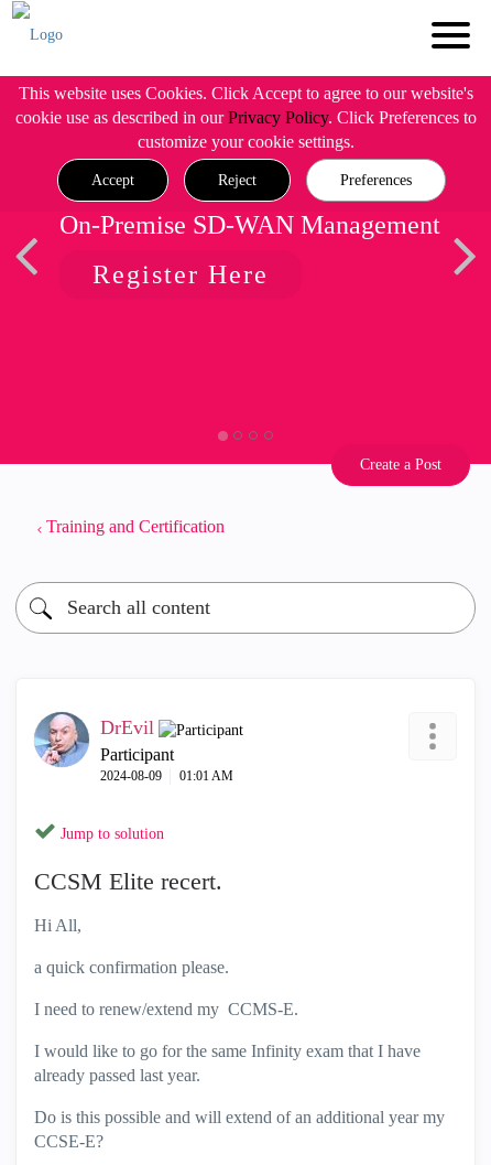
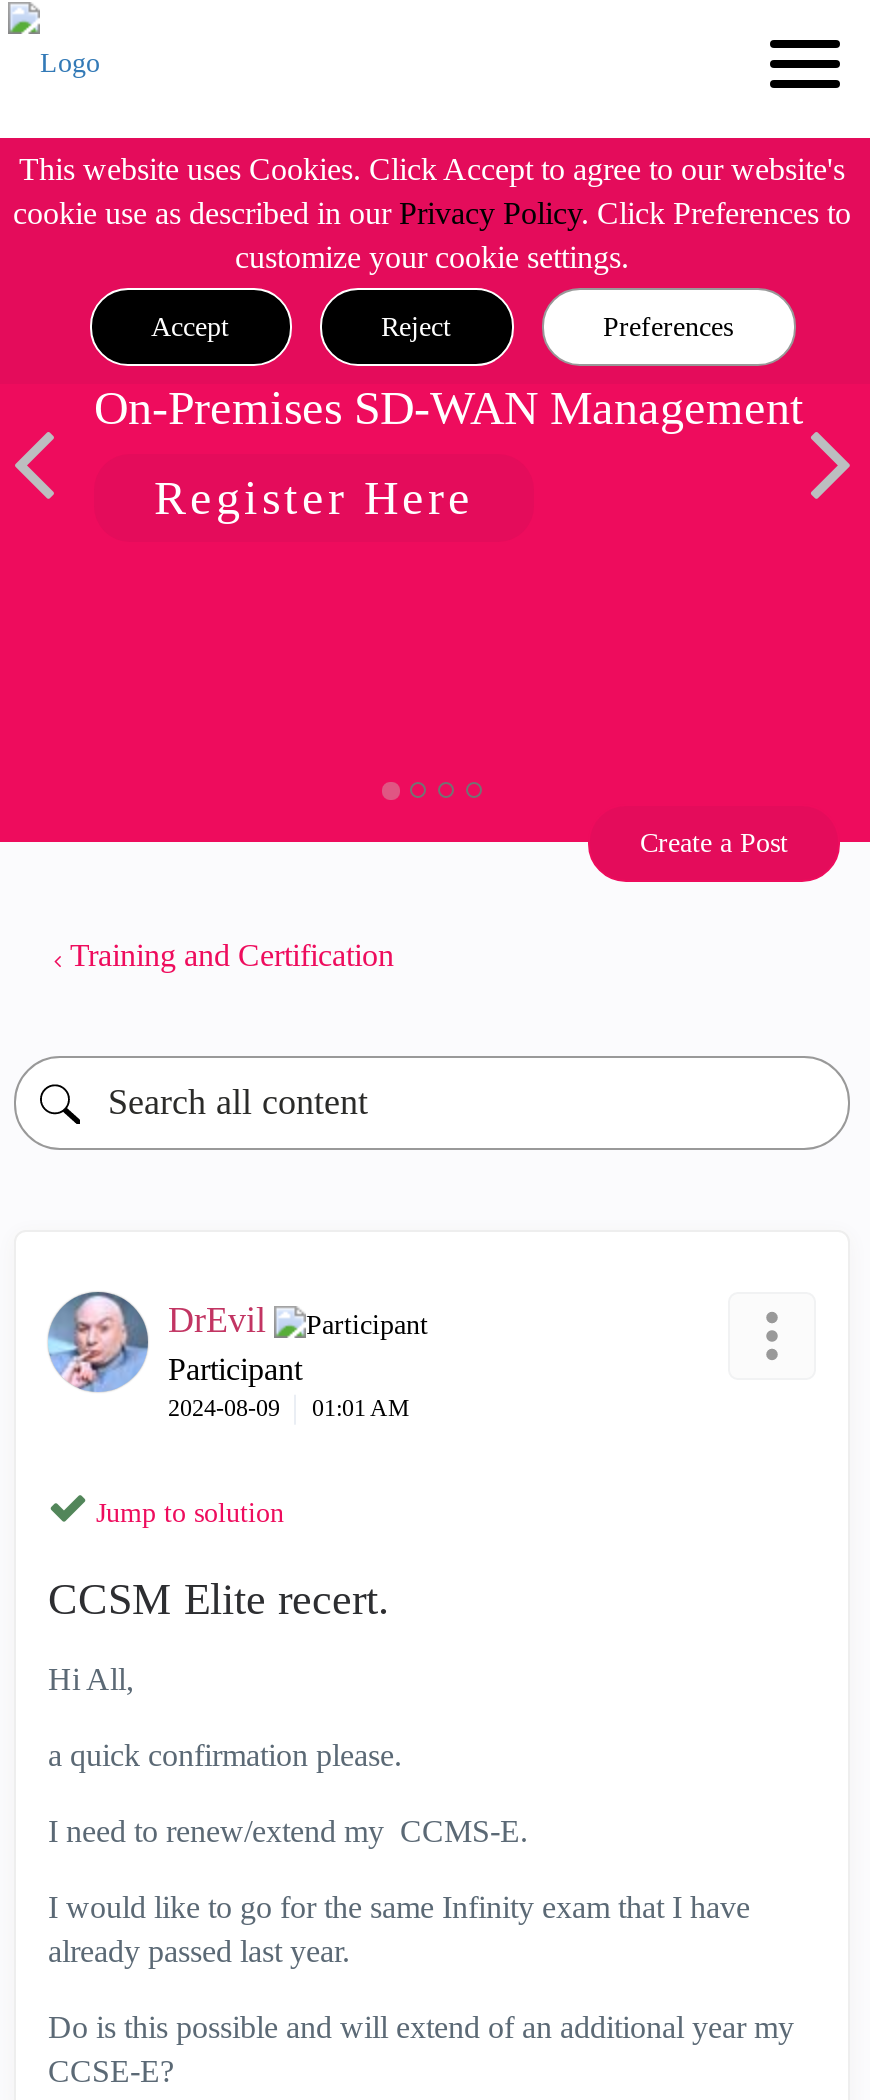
- On-Premise SD-WAN Management
+ On-Premises SD-WAN Management
